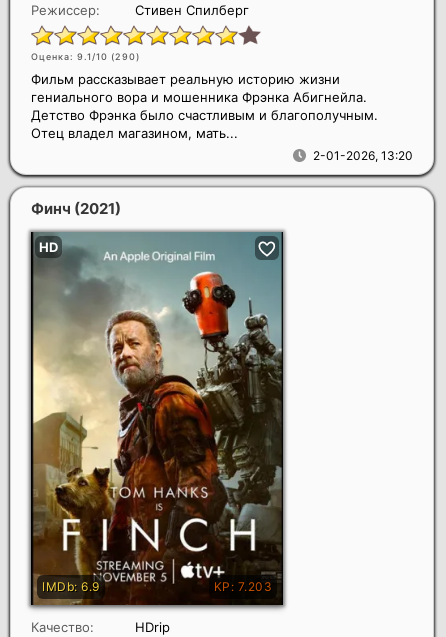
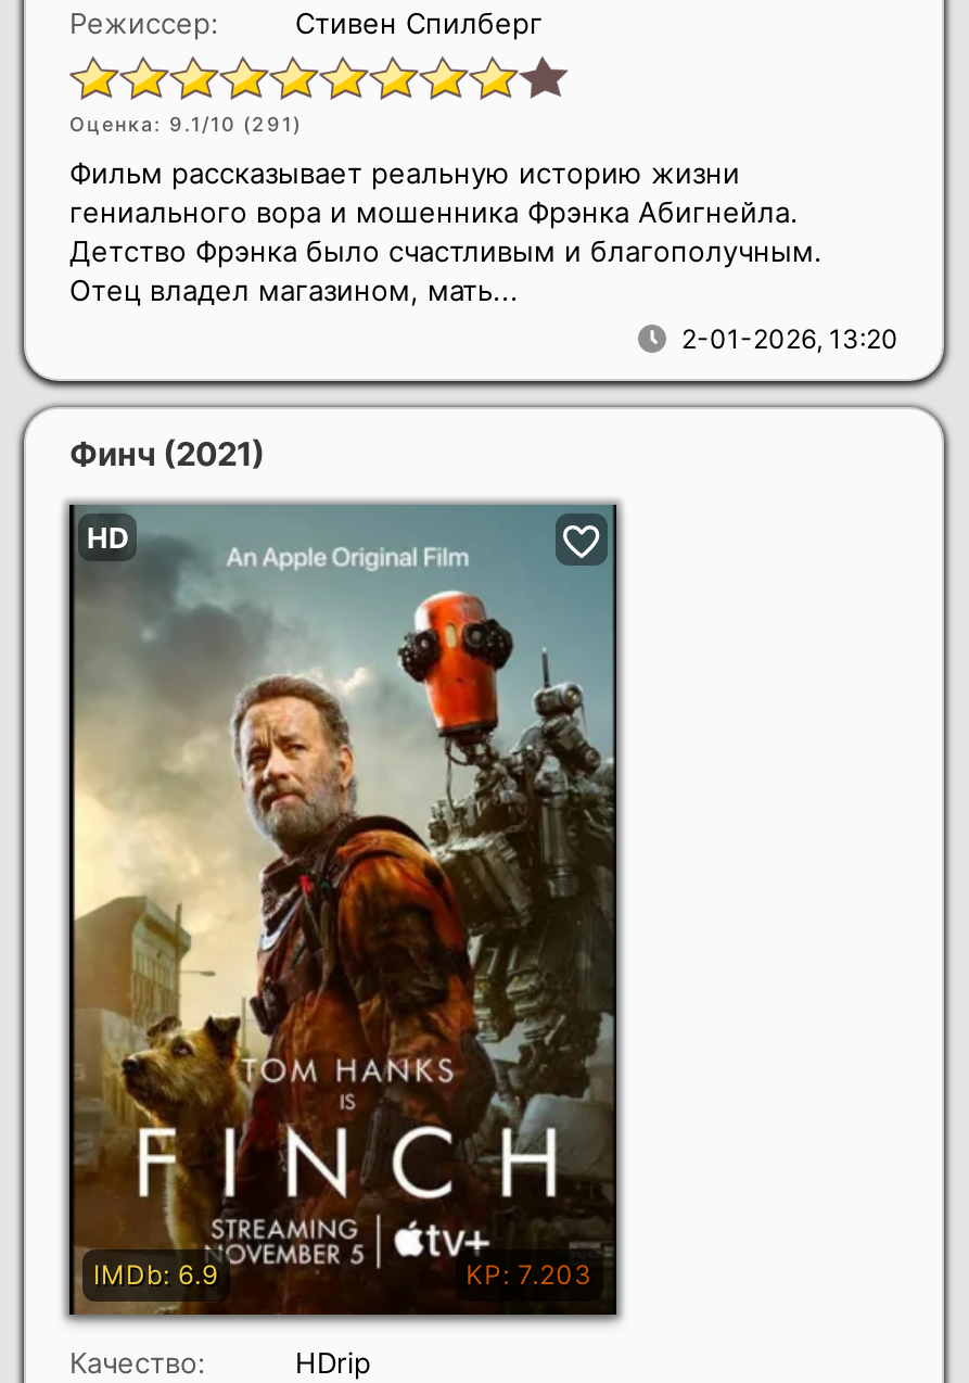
- Оценка: 9.1/10 (290)
+ Оценка: 9.1/10 (291)
